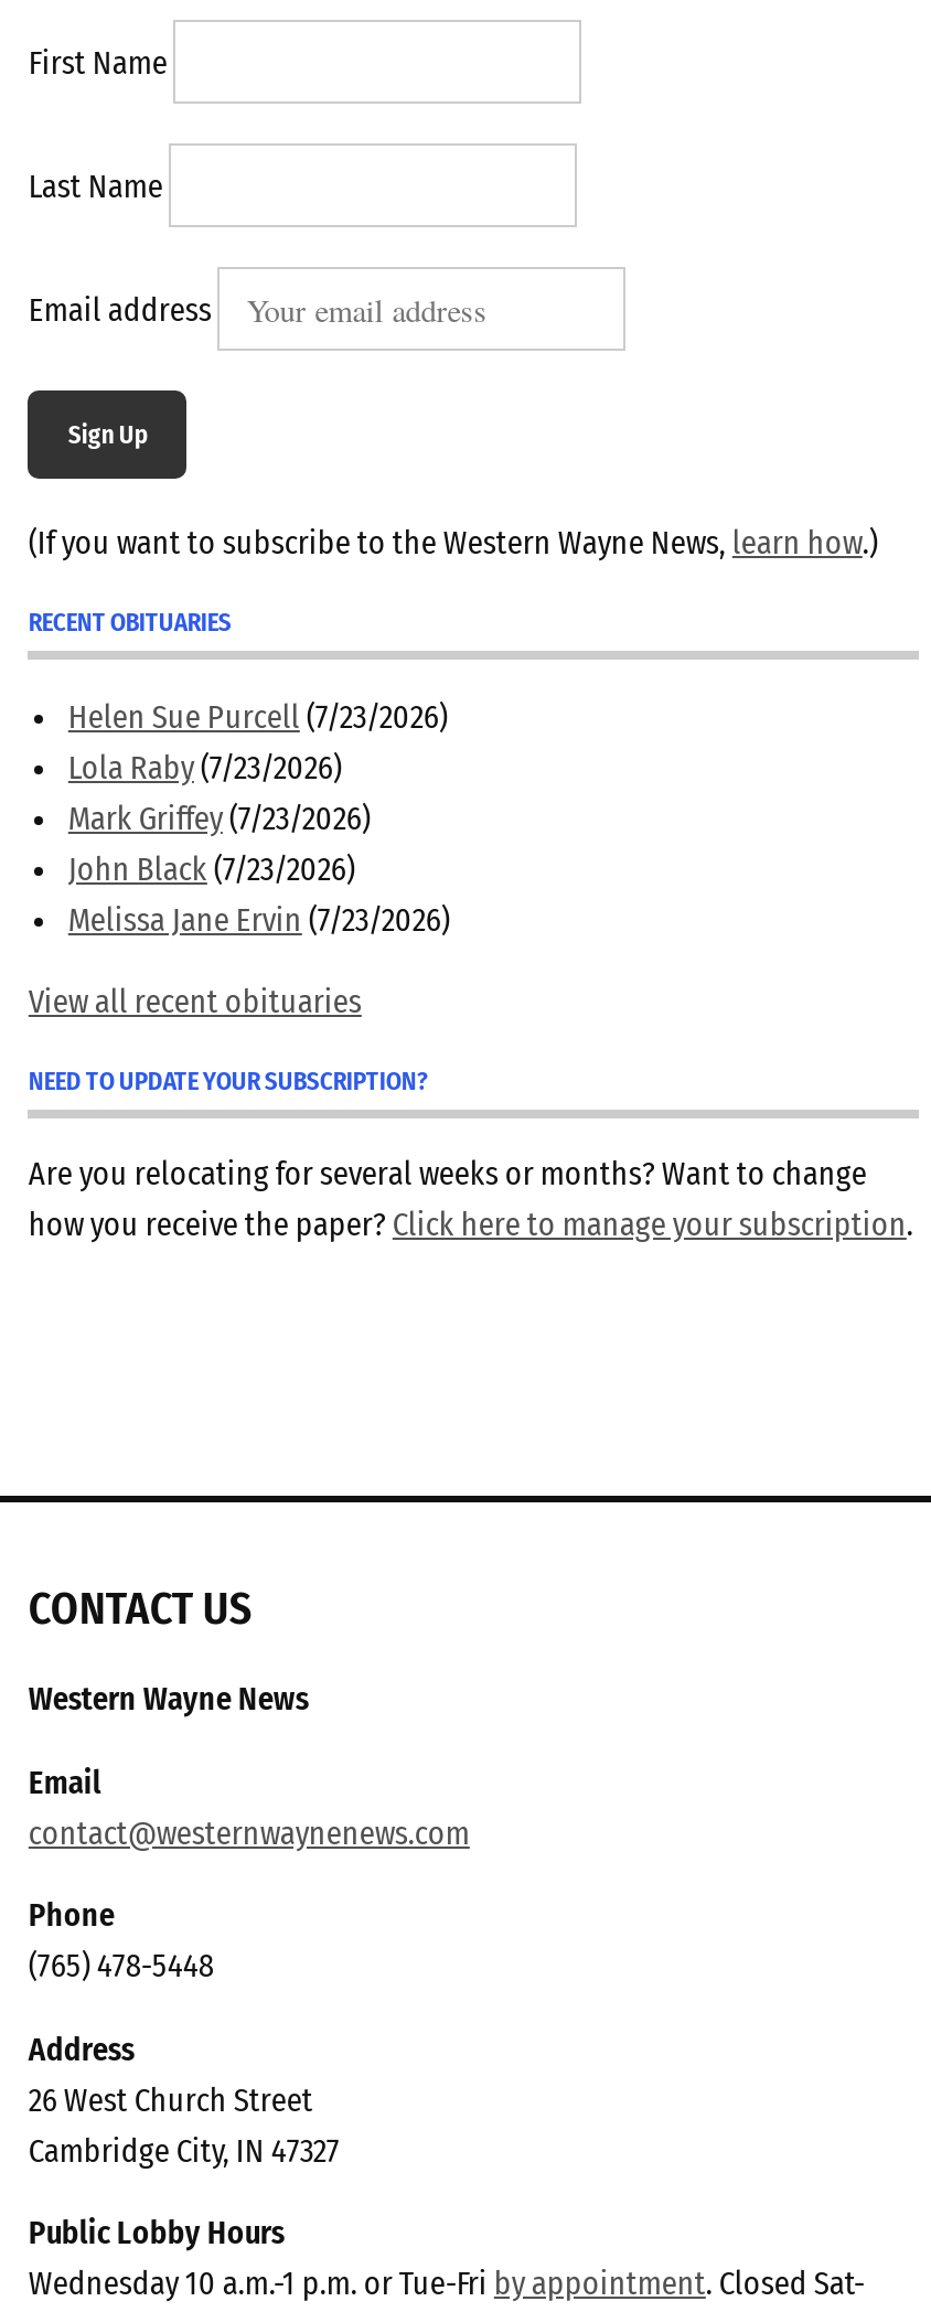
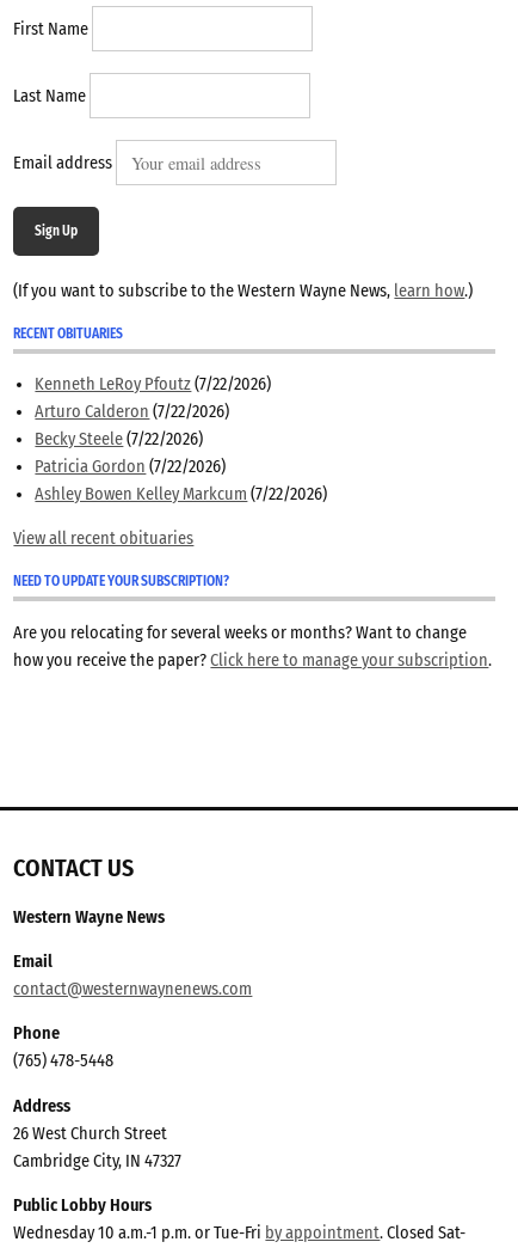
- Helen Sue Purcell (7/23/2026)
- Lola Raby (7/23/2026)
- Mark Griffey (7/23/2026)
- John Black (7/23/2026)
- Melissa Jane Ervin (7/23/2026)
+ Kenneth LeRoy Pfoutz (7/22/2026)
+ Arturo Calderon (7/22/2026)
+ Becky Steele (7/22/2026)
+ Patricia Gordon (7/22/2026)
+ Ashley Bowen Kelley Markcum (7/22/2026)
